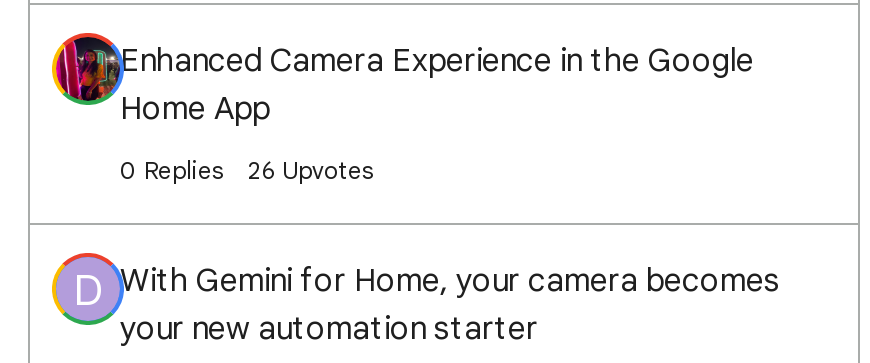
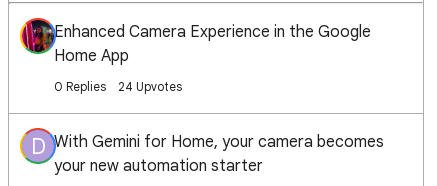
- 26 Upvotes
+ 24 Upvotes
